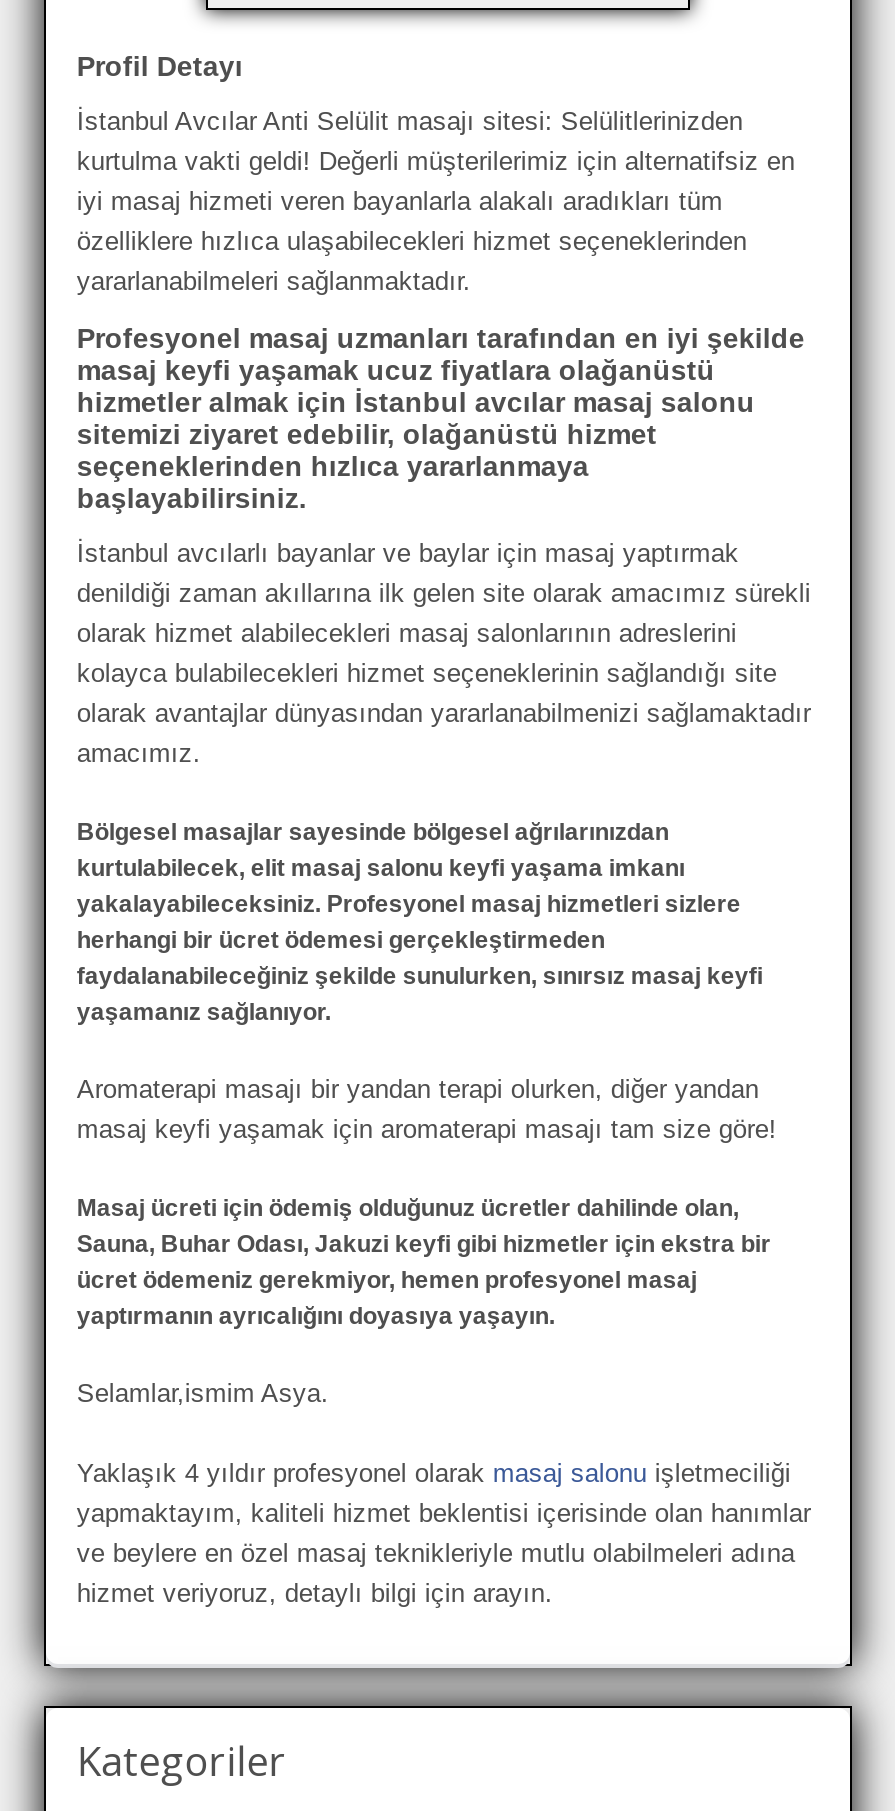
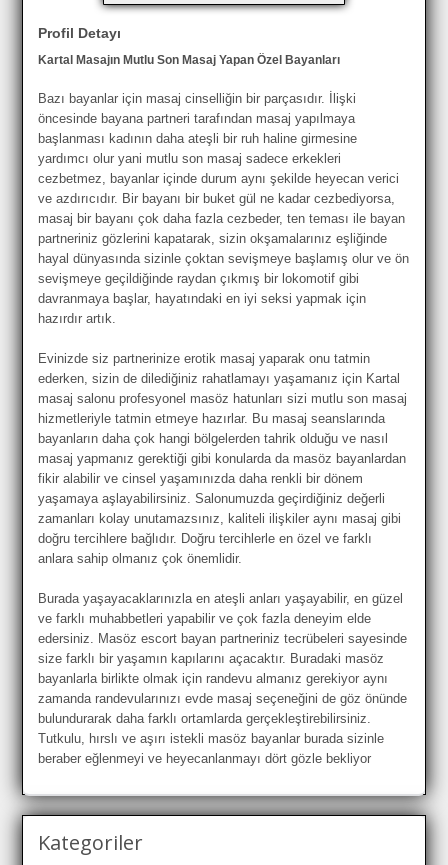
- İstanbul Avcılar Anti Selülit masajı sitesi: Selülitlerinizden
- kurtulma vakti geldi! Değerli müşterilerimiz için alternatifsiz en
- iyi masaj hizmeti veren bayanlarla alakalı aradıkları tüm
- özelliklere hızlıca ulaşabilecekleri hizmet seçeneklerinden
- yararlanabilmeleri sağlanmaktadır.
- Profesyonel masaj uzmanları tarafından en iyi şekilde
- masaj keyfi yaşamak ucuz fiyatlara olağanüstü
- hizmetler almak için İstanbul avcılar masaj salonu
- sitemizi ziyaret edebilir, olağanüstü hizmet
- seçeneklerinden hızlıca yararlanmaya
- başlayabilirsiniz.
- İstanbul avcılarlı bayanlar ve baylar için masaj yaptırmak
- denildiği zaman akıllarına ilk gelen site olarak amacımız sürekli
- olarak hizmet alabilecekleri masaj salonlarının adreslerini
- kolayca bulabilecekleri hizmet seçeneklerinin sağlandığı site
- olarak avantajlar dünyasından yararlanabilmenizi sağlamaktadır
- amacımız.
- Bölgesel masajlar sayesinde bölgesel ağrılarınızdan
- kurtulabilecek, elit masaj salonu keyfi yaşama imkanı
- yakalayabileceksiniz. Profesyonel masaj hizmetleri sizlere
- herhangi bir ücret ödemesi gerçekleştirmeden
- faydalanabileceğiniz şekilde sunulurken, sınırsız masaj keyfi
- yaşamanız sağlanıyor.
- Aromaterapi masajı bir yandan terapi olurken, diğer yandan
- masaj keyfi yaşamak için aromaterapi masajı tam size göre!
- Masaj ücreti için ödemiş olduğunuz ücretler dahilinde olan,
- Sauna, Buhar Odası, Jakuzi keyfi gibi hizmetler için ekstra bir
- ücret ödemeniz gerekmiyor, hemen profesyonel masaj
- yaptırmanın ayrıcalığını doyasıya yaşayın.
- Selamlar,ismim Asya.
- Yaklaşık 4 yıldır profesyonel olarak masaj salonu işletmeciliği
- yapmaktayım, kaliteli hizmet beklentisi içerisinde olan hanımlar
- ve beylere en özel masaj teknikleriyle mutlu olabilmeleri adına
- hizmet veriyoruz, detaylı bilgi için arayın.
+ Kartal Masajın Mutlu Son Masaj Yapan Özel Bayanları
+ Bazı bayanlar için masaj cinselliğin bir parçasıdır. İlişki
+ öncesinde bayana partneri tarafından masaj yapılmaya
+ başlanması kadının daha ateşli bir ruh haline girmesine
+ yardımcı olur yani mutlu son masaj sadece erkekleri
+ cezbetmez, bayanlar içinde durum aynı şekilde heyecan verici
+ ve azdırıcıdır. Bir bayanı bir buket gül ne kadar cezbediyorsa,
+ masaj bir bayanı çok daha fazla cezbeder, ten teması ile bayan
+ partneriniz gözlerini kapatarak, sizin okşamalarınız eşliğinde
+ hayal dünyasında sizinle çoktan sevişmeye başlamış olur ve ön
+ sevişmeye geçildiğinde raydan çıkmış bir lokomotif gibi
+ davranmaya başlar, hayatındaki en iyi seksi yapmak için
+ hazırdır artık.
+ Evinizde siz partnerinize erotik masaj yaparak onu tatmin
+ ederken, sizin de dilediğiniz rahatlamayı yaşamanız için Kartal
+ masaj salonu profesyonel masöz hatunları sizi mutlu son masaj
+ hizmetleriyle tatmin etmeye hazırlar. Bu masaj seanslarında
+ bayanların daha çok hangi bölgelerden tahrik olduğu ve nasıl
+ masaj yapmanız gerektiği gibi konularda da masöz bayanlardan
+ fikir alabilir ve cinsel yaşamınızda daha renkli bir dönem
+ yaşamaya aşlayabilirsiniz. Salonumuzda geçirdiğiniz değerli
+ zamanları kolay unutamazsınız, kaliteli ilişkiler aynı masaj gibi
+ doğru tercihlere bağlıdır. Doğru tercihlerle en özel ve farklı
+ anlara sahip olmanız çok önemlidir.
+ Burada yaşayacaklarınızla en ateşli anları yaşayabilir, en güzel
+ ve farklı muhabbetleri yapabilir ve çok fazla deneyim elde
+ edersiniz. Masöz escort bayan partneriniz tecrübeleri sayesinde
+ size farklı bir yaşamın kapılarını açacaktır. Buradaki masöz
+ bayanlarla birlikte olmak için randevu almanız gerekiyor aynı
+ zamanda randevularınızı evde masaj seçeneğini de göz önünde
+ bulundurarak daha farklı ortamlarda gerçekleştirebilirsiniz.
+ Tutkulu, hırslı ve aşırı istekli masöz bayanlar burada sizinle
+ beraber eğlenmeyi ve heyecanlanmayı dört gözle bekliyor
